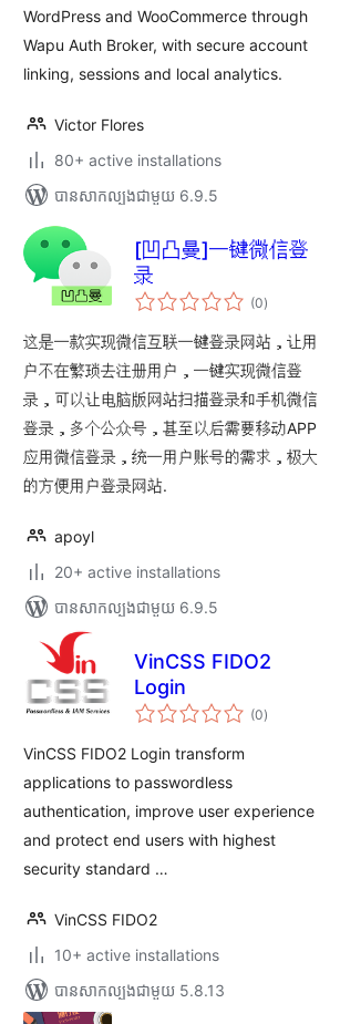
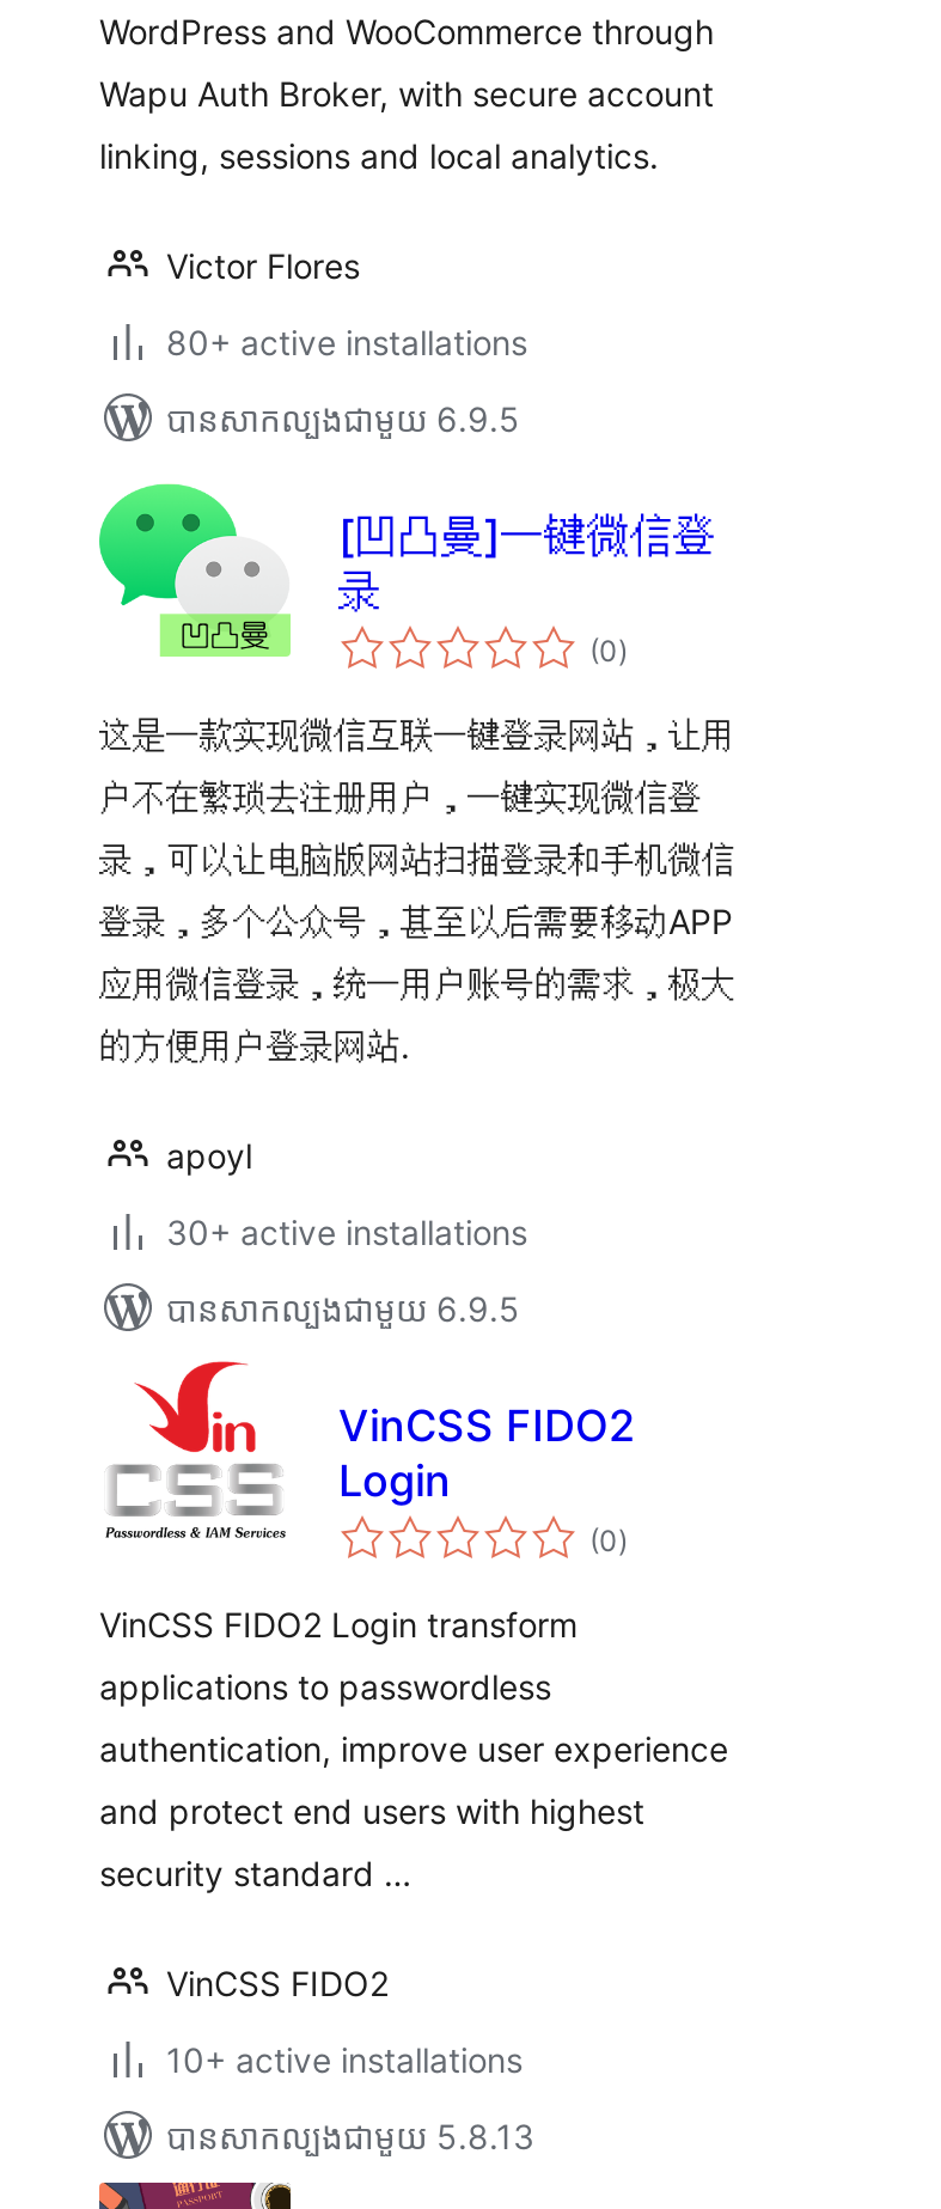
- 20+ active installations
+ 30+ active installations
